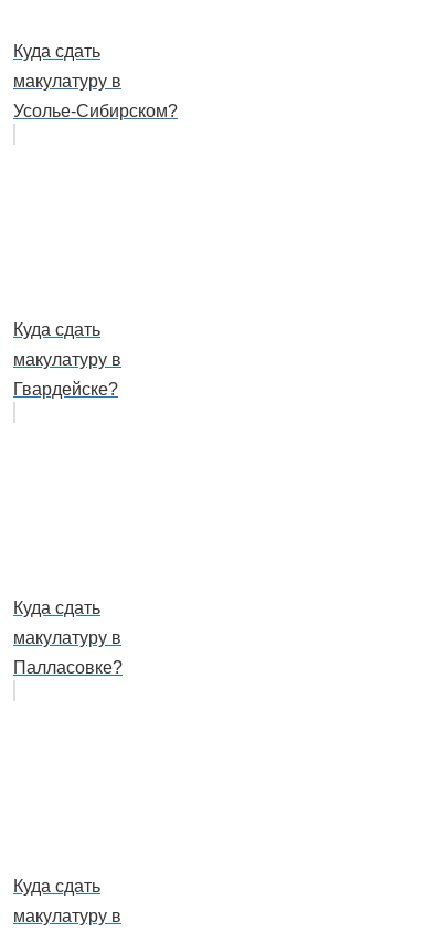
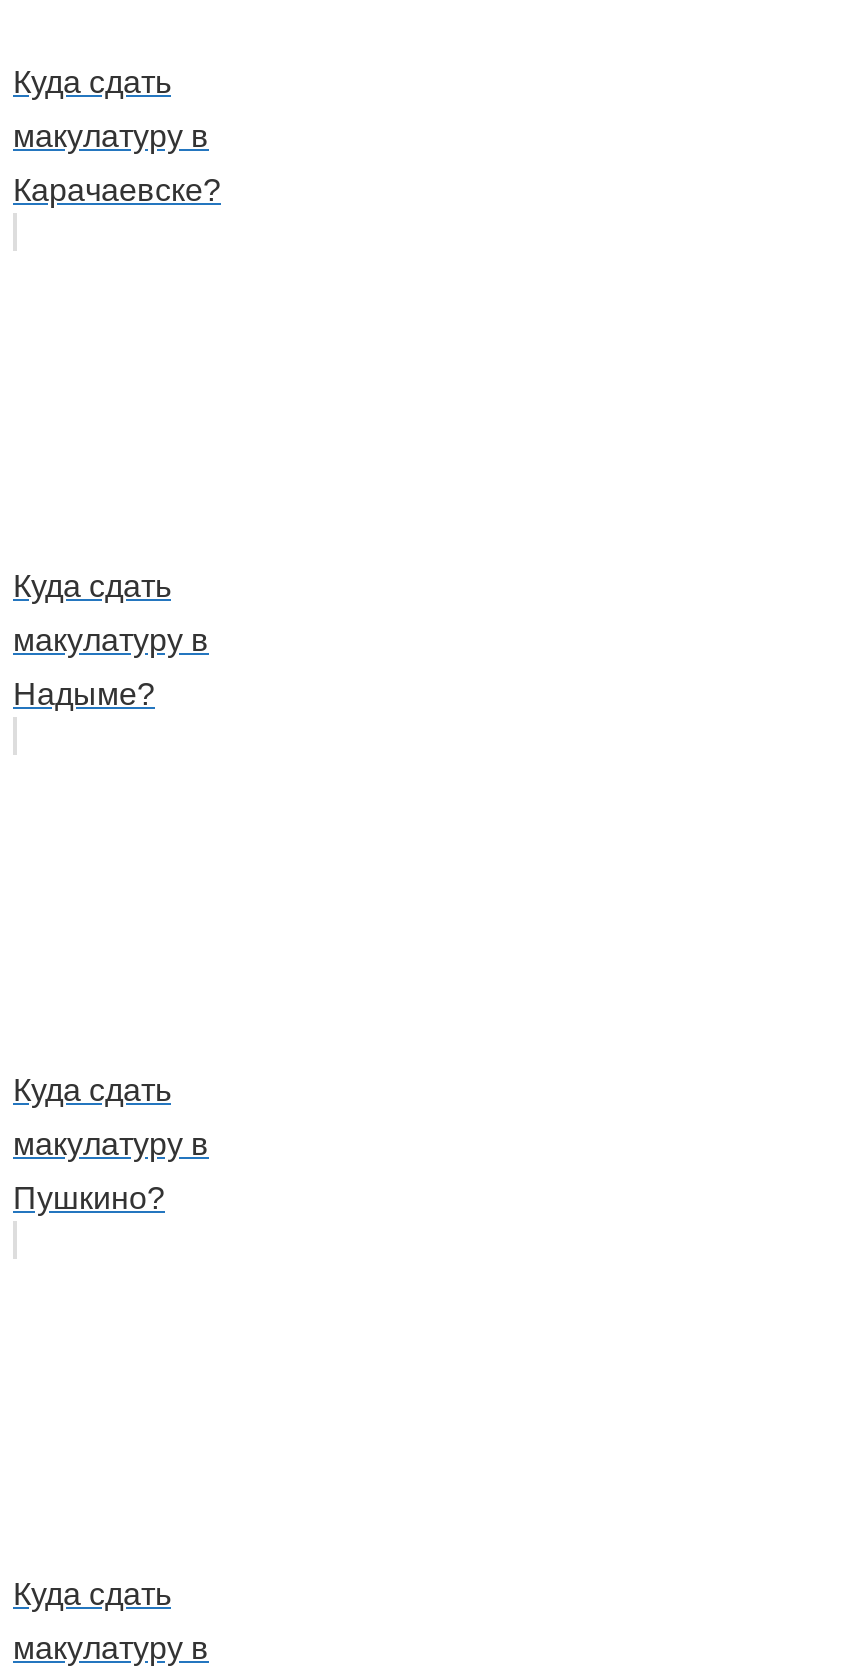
- Усолье-Сибирском?
+ Карачаевске?

- Гвардейске?
+ Надыме?

- Палласовке?
+ Пушкино?
